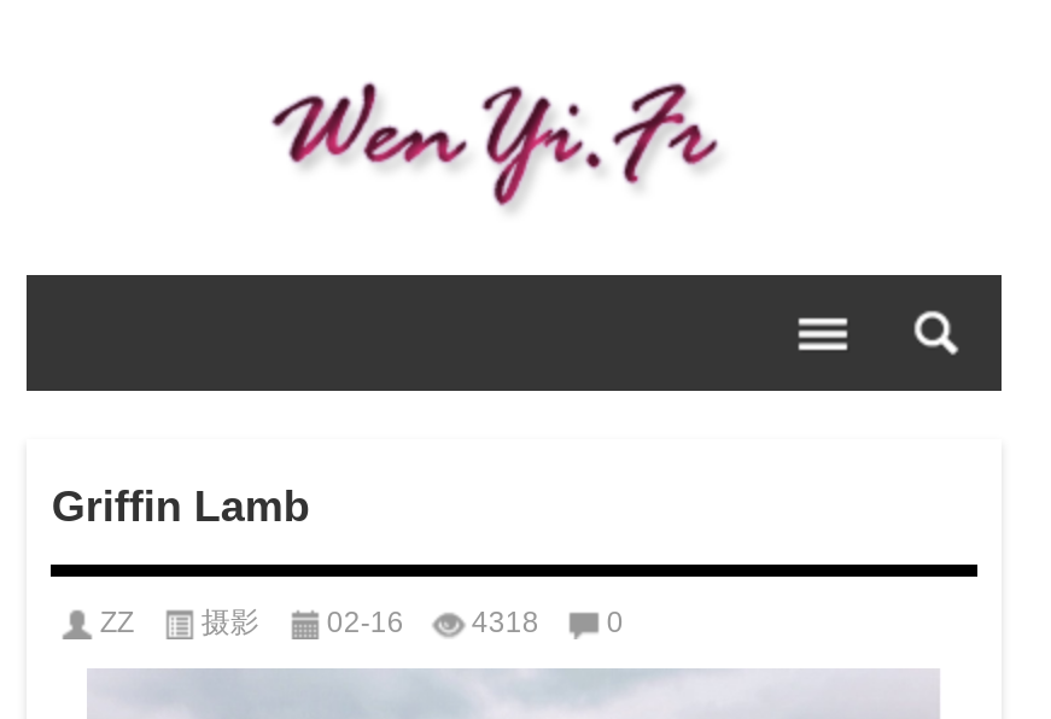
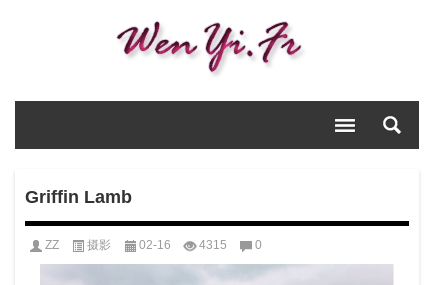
- ZZ 摄影 02-16 4318 0
+ ZZ 摄影 02-16 4315 0
